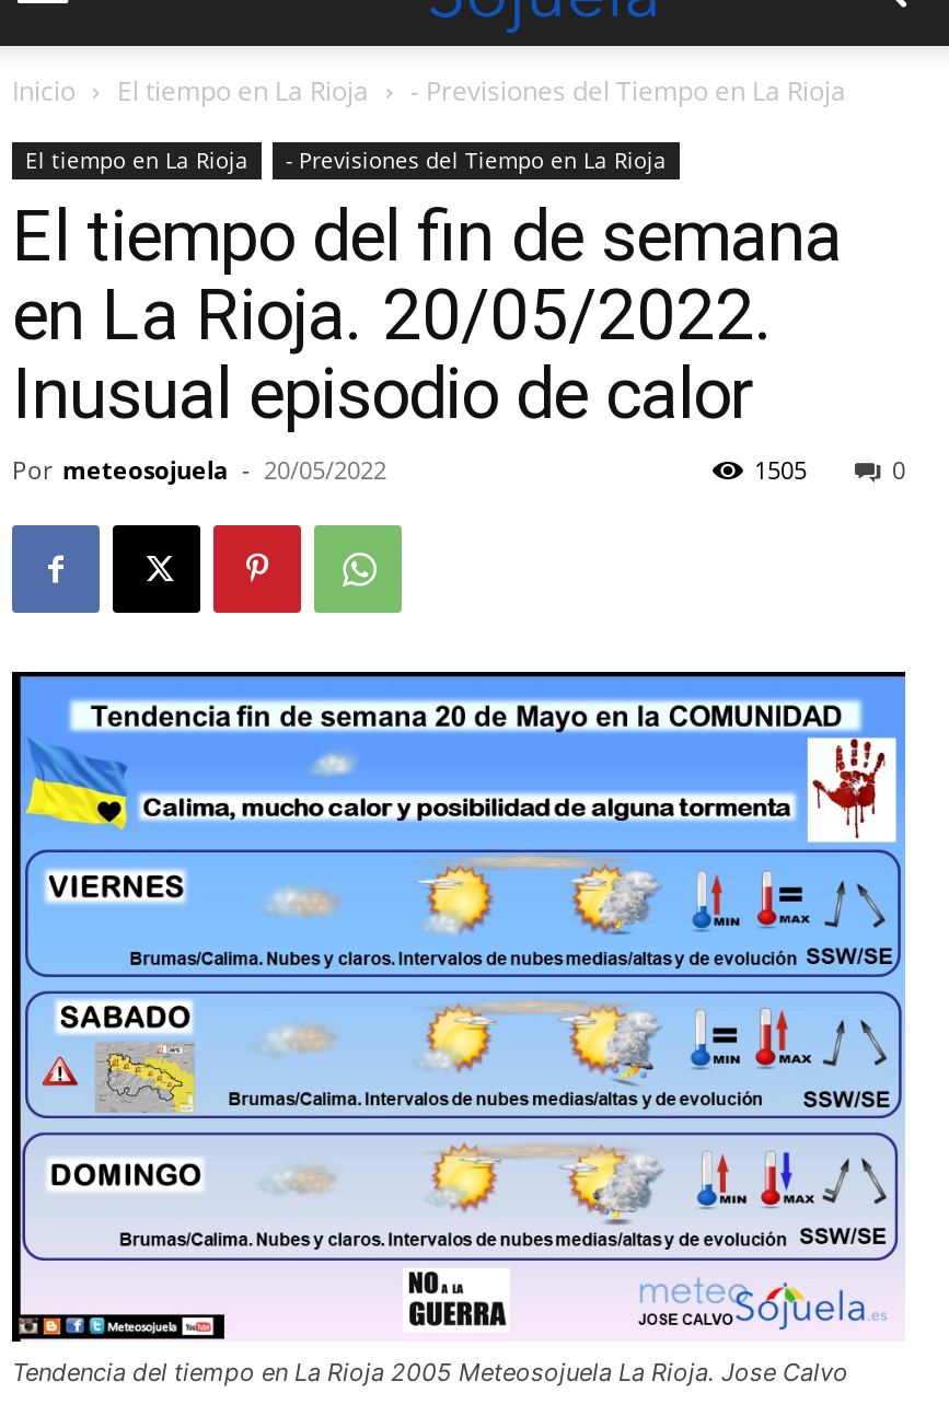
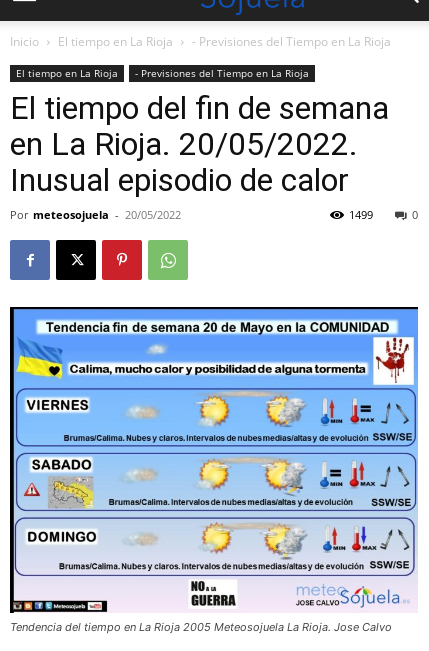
- 1505
+ 1499
